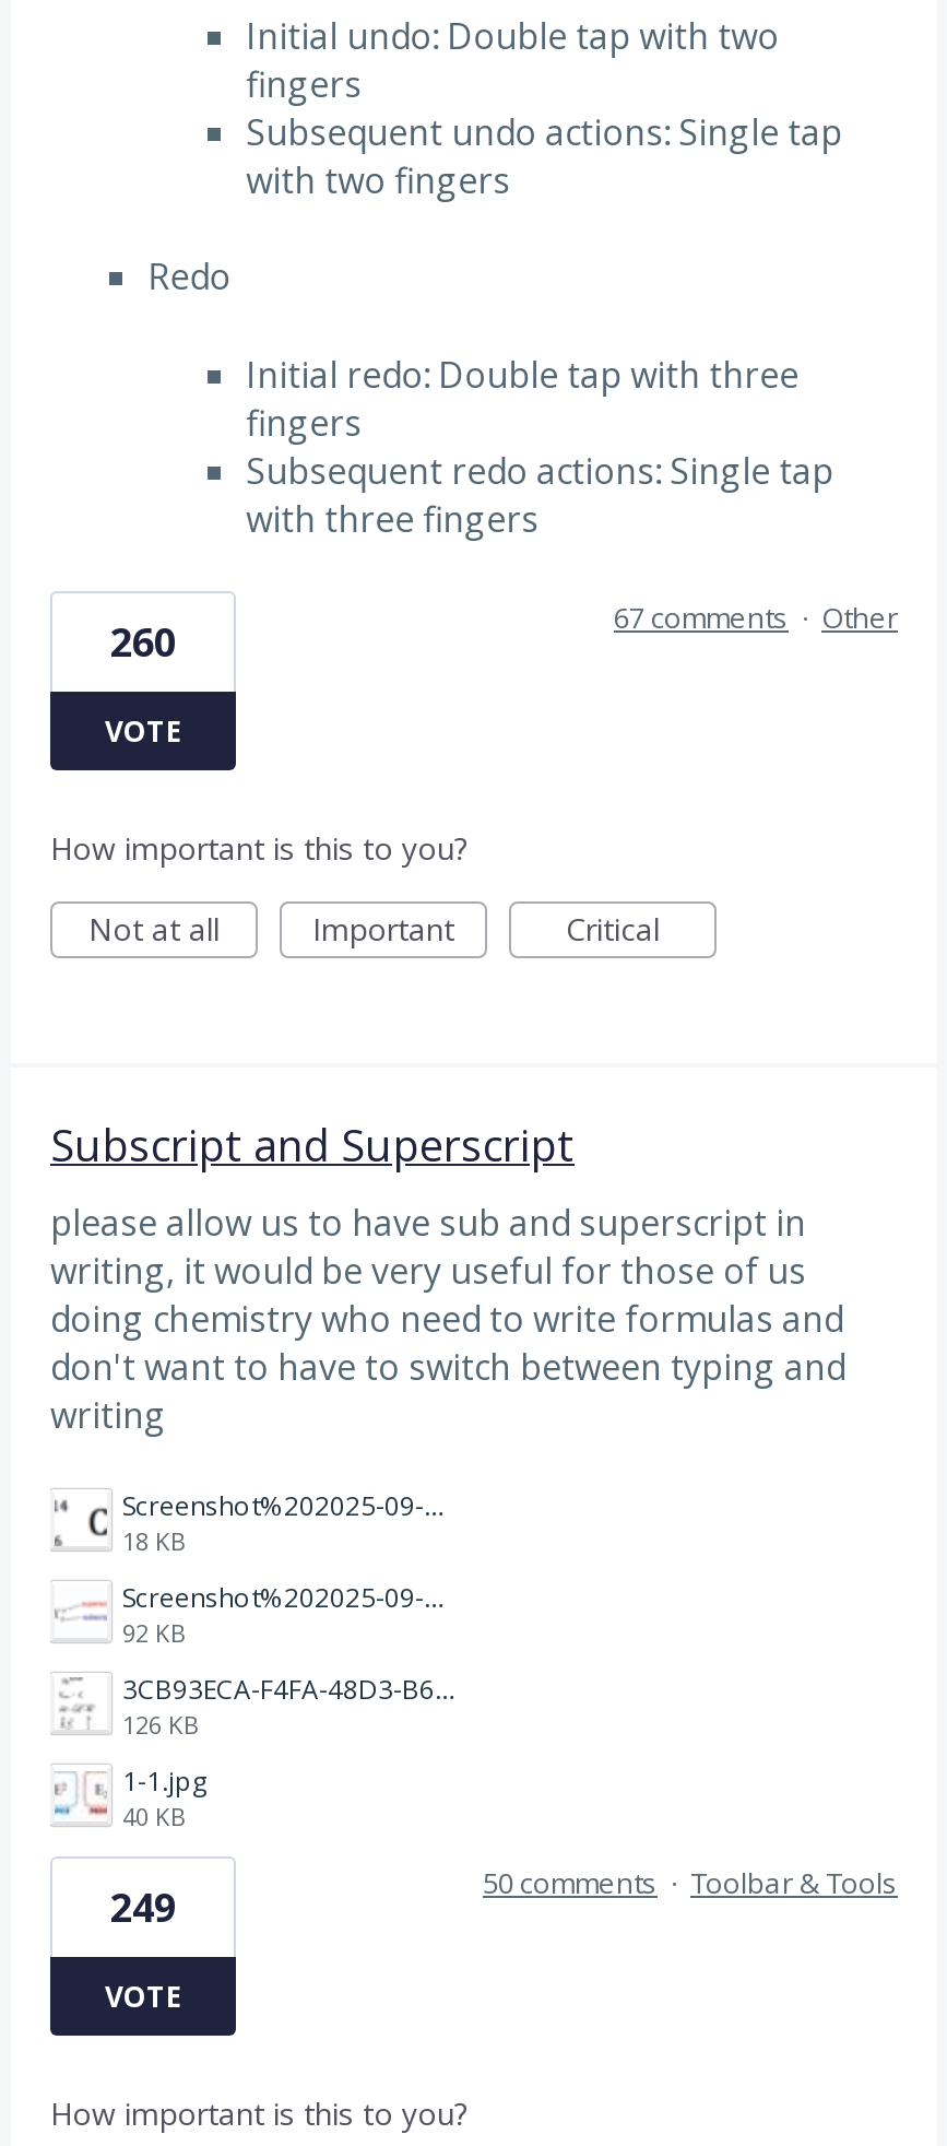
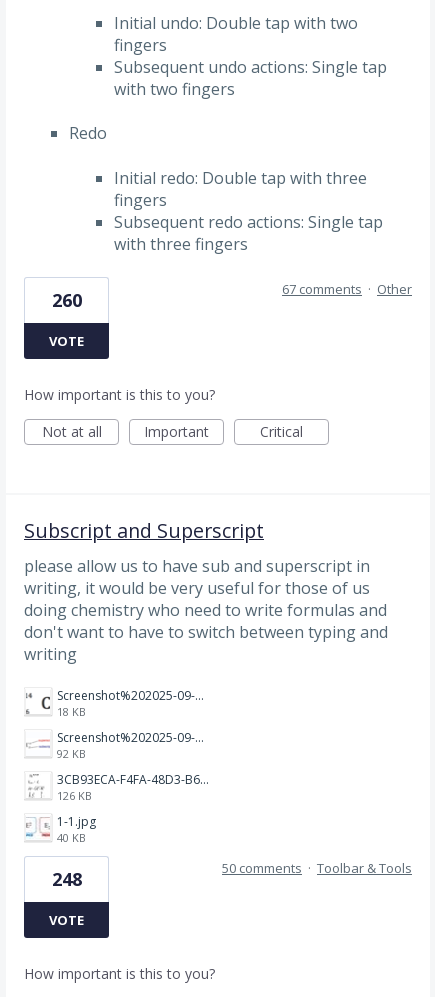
- 249
+ 248
